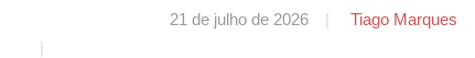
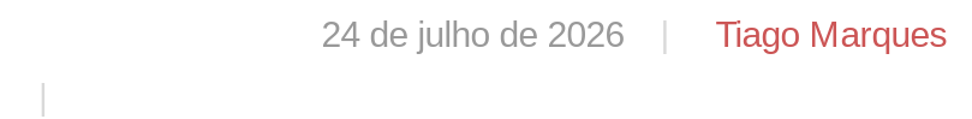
- 21 de julho de 2026
+ 24 de julho de 2026
